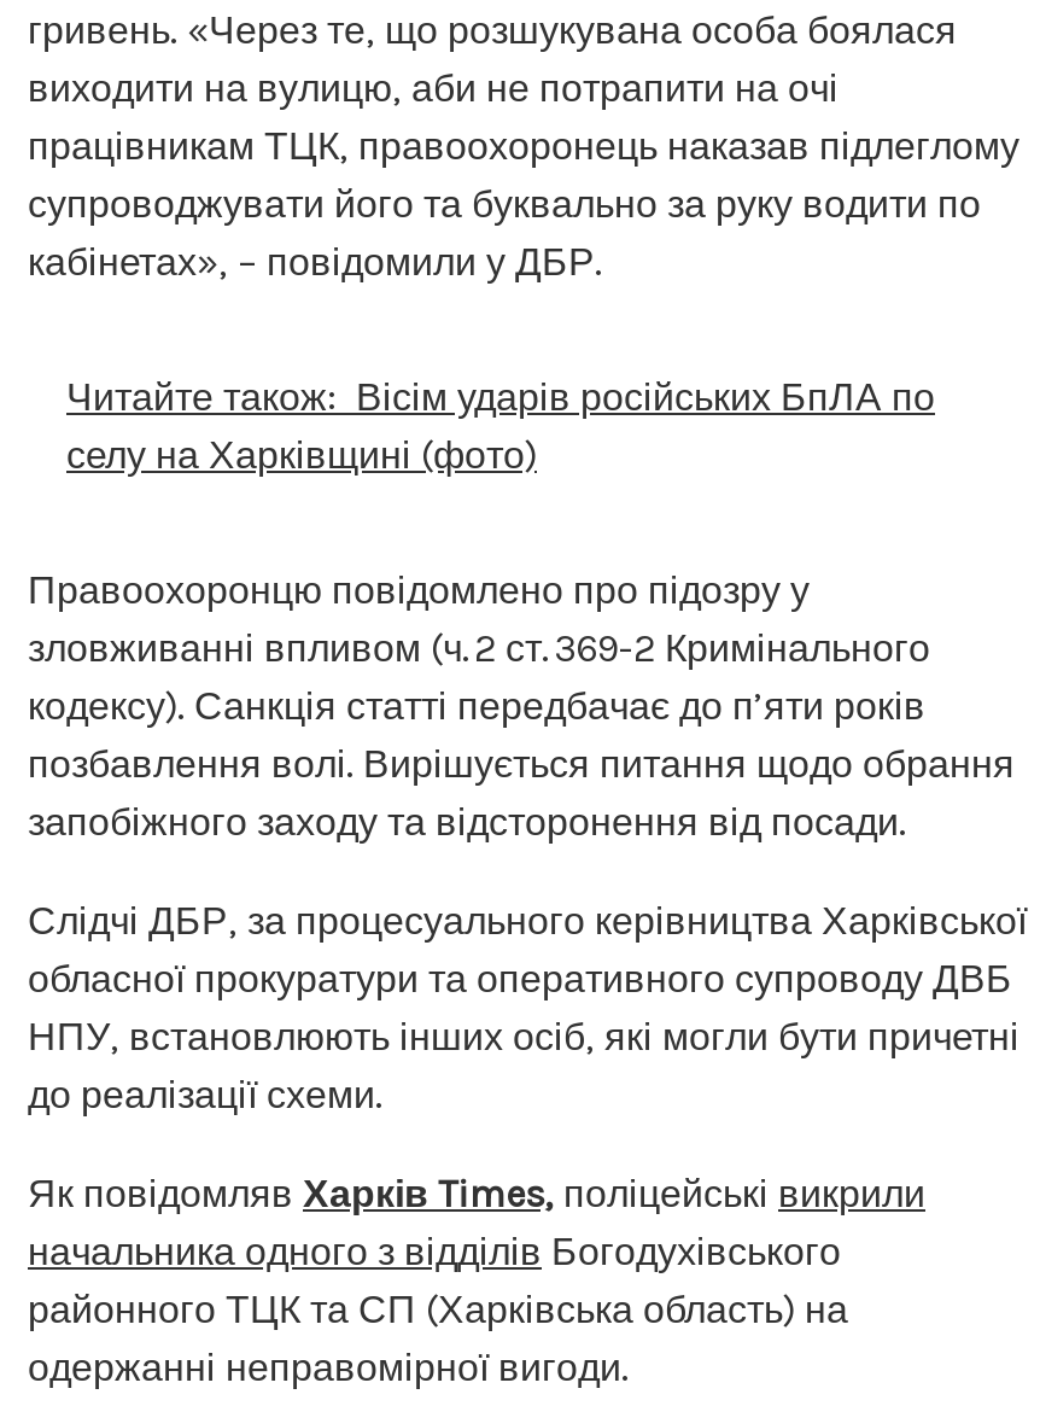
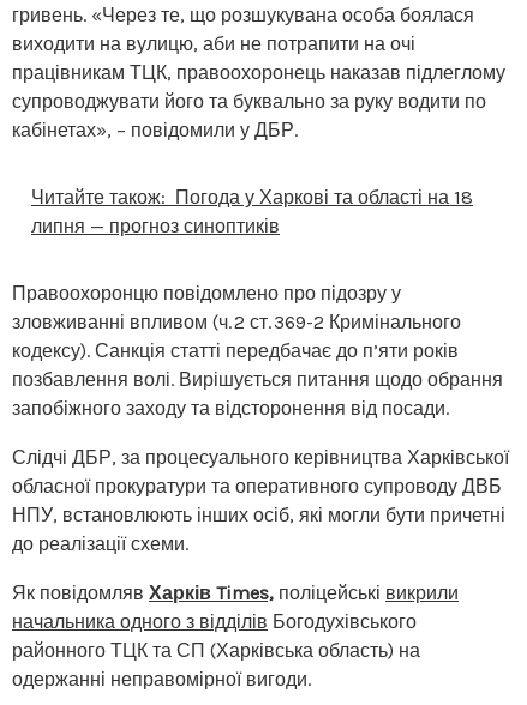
- Читайте також: Вісім ударів російських БпЛА по
- селу на Харківщині (фото)
+ Читайте також: Погода у Харкові та області на 18
+ липня — прогноз синоптиків
